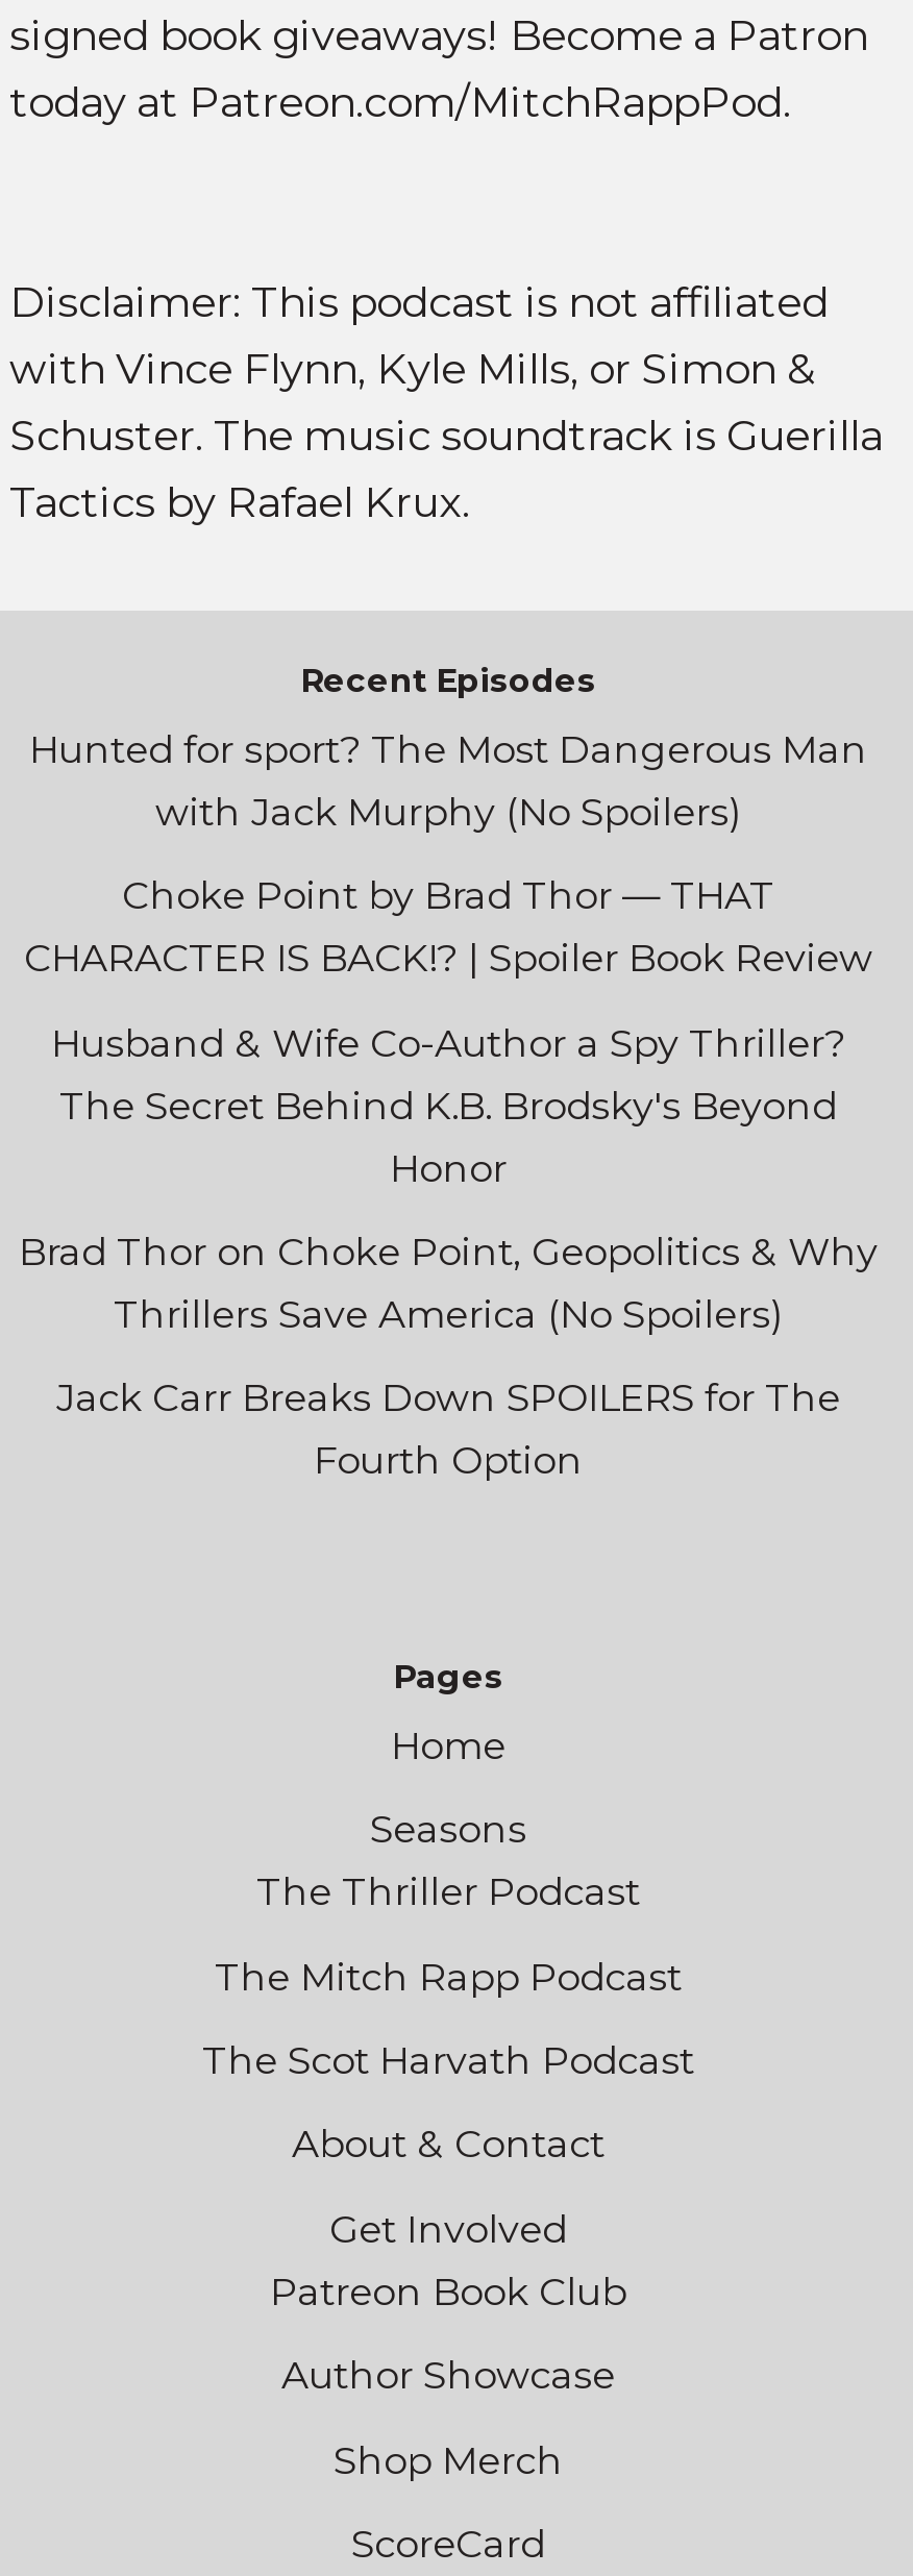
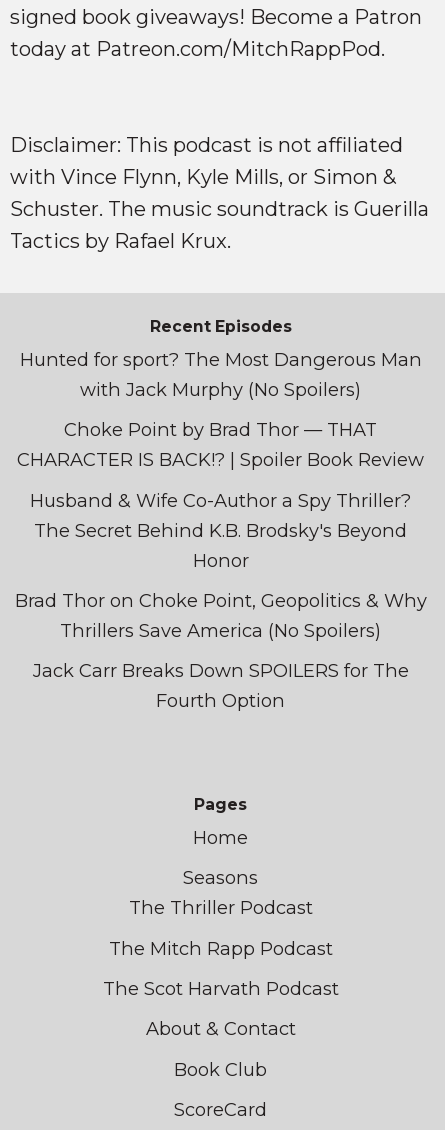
- Get Involved
- Patreon Book Club
- Author Showcase
- Shop Merch
+ Book Club
